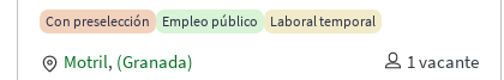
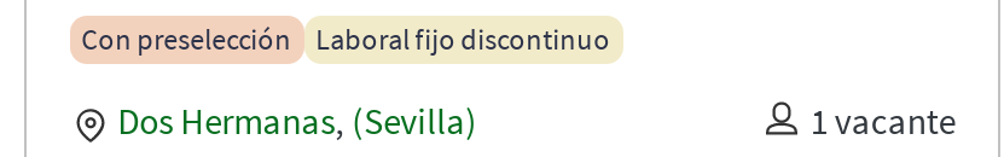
- Empleo público
- Laboral temporal
+ Laboral fijo discontinuo

- Motril, (Granada)
+ Dos Hermanas, (Sevilla)
